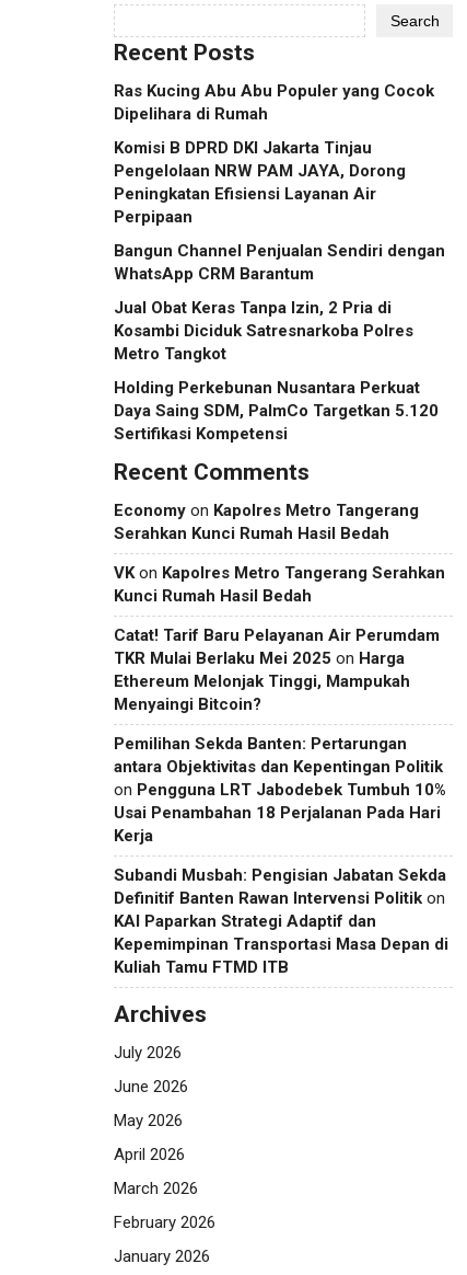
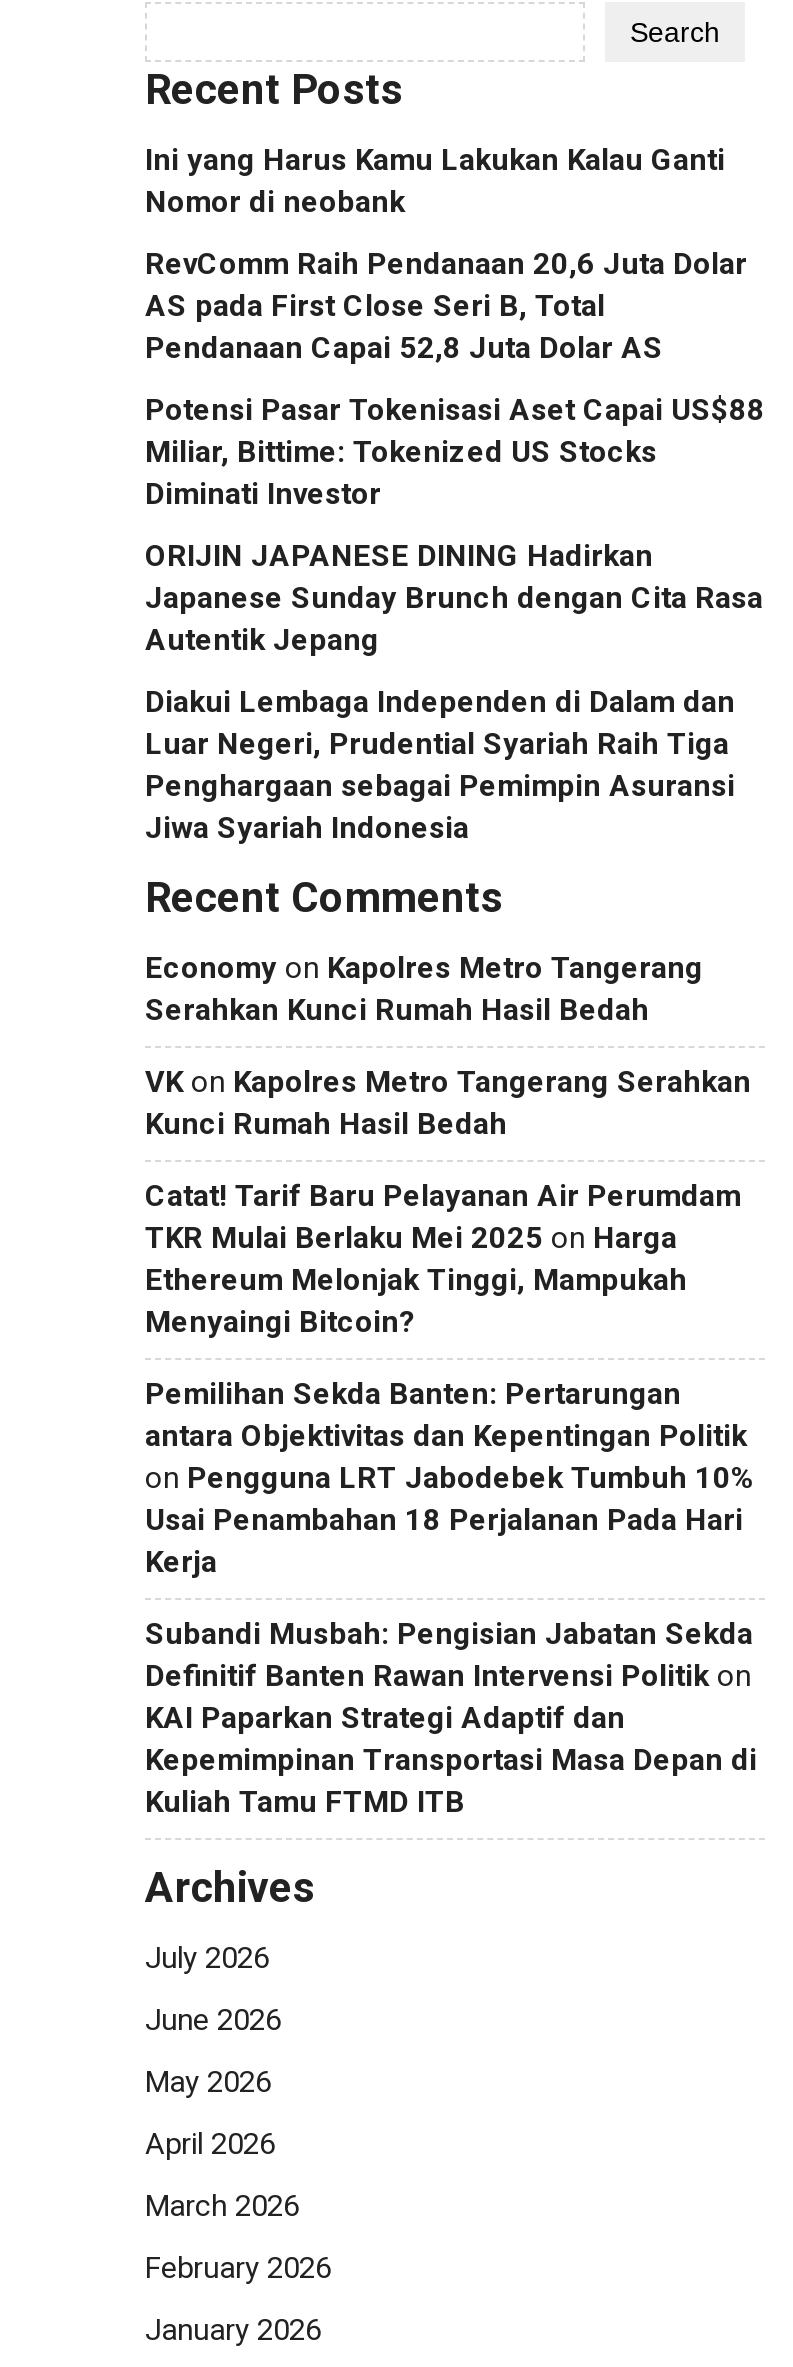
- Ras Kucing Abu Abu Populer yang Cocok
- Dipelihara di Rumah
+ Ini yang Harus Kamu Lakukan Kalau Ganti
+ Nomor di neobank

- Komisi B DPRD DKI Jakarta Tinjau
- Pengelolaan NRW PAM JAYA, Dorong
- Peningkatan Efisiensi Layanan Air
- Perpipaan
+ RevComm Raih Pendanaan 20,6 Juta Dolar
+ AS pada First Close Seri B, Total
+ Pendanaan Capai 52,8 Juta Dolar AS

- Bangun Channel Penjualan Sendiri dengan
- WhatsApp CRM Barantum
+ Potensi Pasar Tokenisasi Aset Capai US$88
+ Miliar, Bittime: Tokenized US Stocks
+ Diminati Investor

- Jual Obat Keras Tanpa Izin, 2 Pria di
- Kosambi Diciduk Satresnarkoba Polres
- Metro Tangkot
+ ORIJIN JAPANESE DINING Hadirkan
+ Japanese Sunday Brunch dengan Cita Rasa
+ Autentik Jepang

- Holding Perkebunan Nusantara Perkuat
- Daya Saing SDM, PalmCo Targetkan 5.120
- Sertifikasi Kompetensi
+ Diakui Lembaga Independen di Dalam dan
+ Luar Negeri, Prudential Syariah Raih Tiga
+ Penghargaan sebagai Pemimpin Asuransi
+ Jiwa Syariah Indonesia
